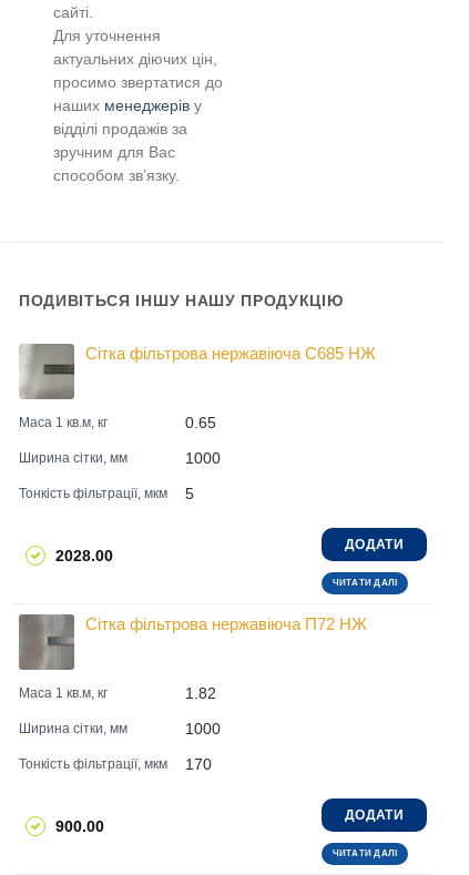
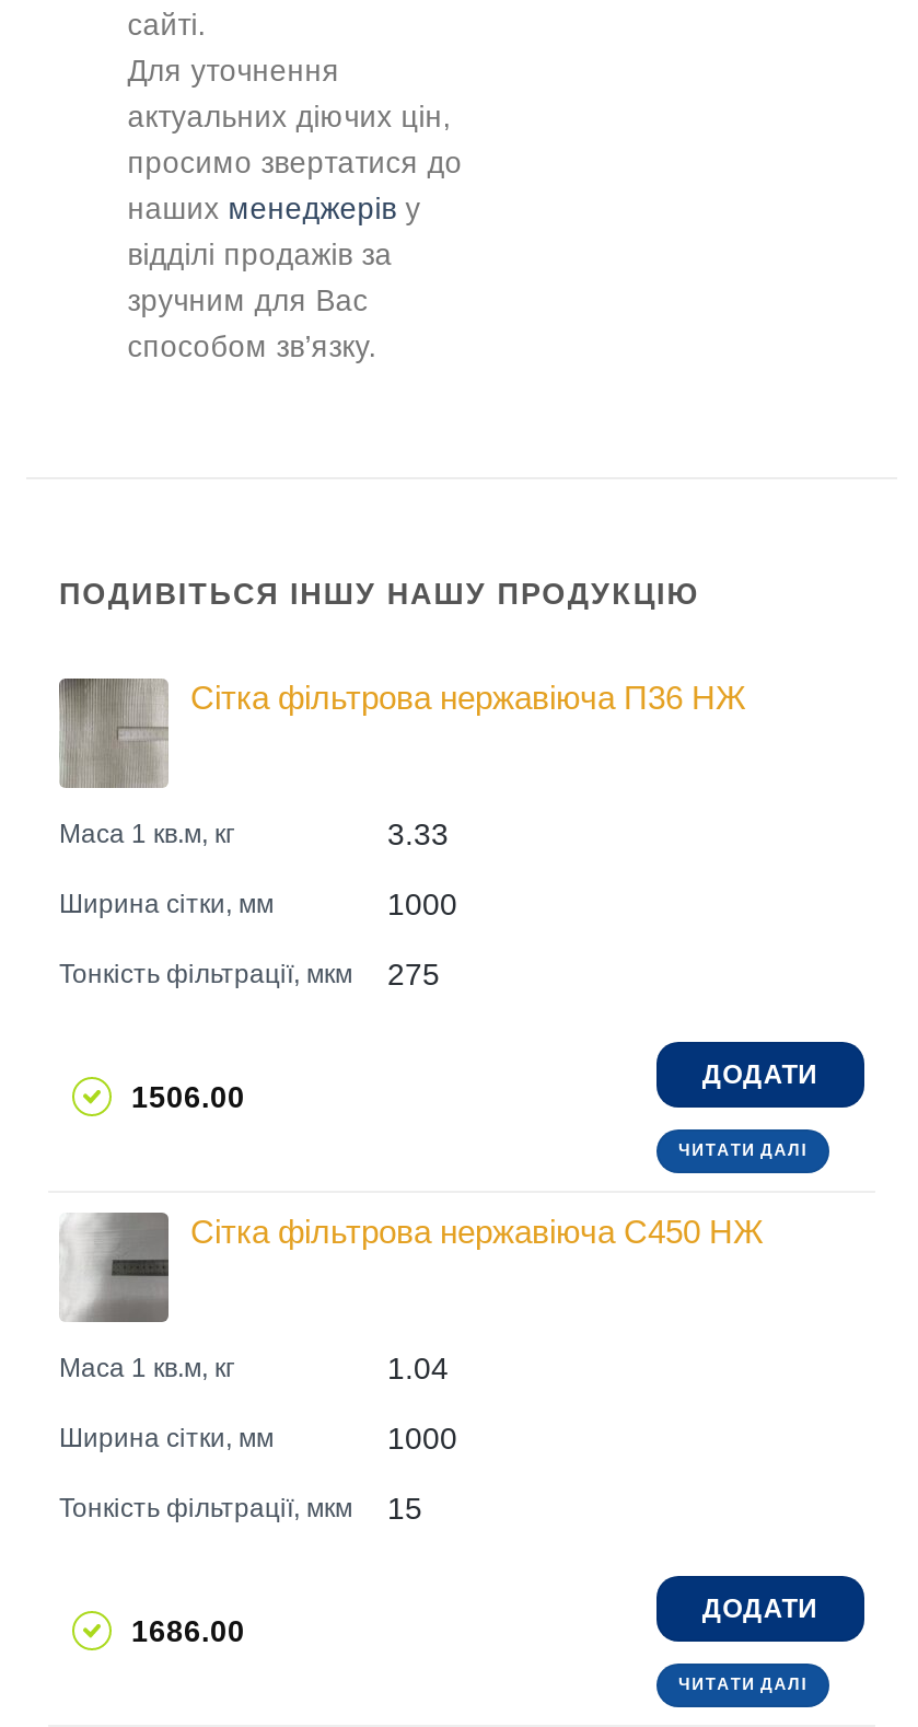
- [image]
- Сітка фільтрова нержавіюча С685 НЖ
+ [image]
+ Сітка фільтрова нержавіюча П36 НЖ

- 0.65
+ 3.33

- Тонкість фільтрації, мкм 5
+ Тонкість фільтрації, мкм 275

- 2028.00
+ 1506.00

- [image]
- Сітка фільтрова нержавіюча П72 НЖ
+ [image]
+ Сітка фільтрова нержавіюча С450 НЖ

- 1.82
+ 1.04

- Тонкість фільтрації, мкм 170
+ Тонкість фільтрації, мкм 15

- 900.00
+ 1686.00
